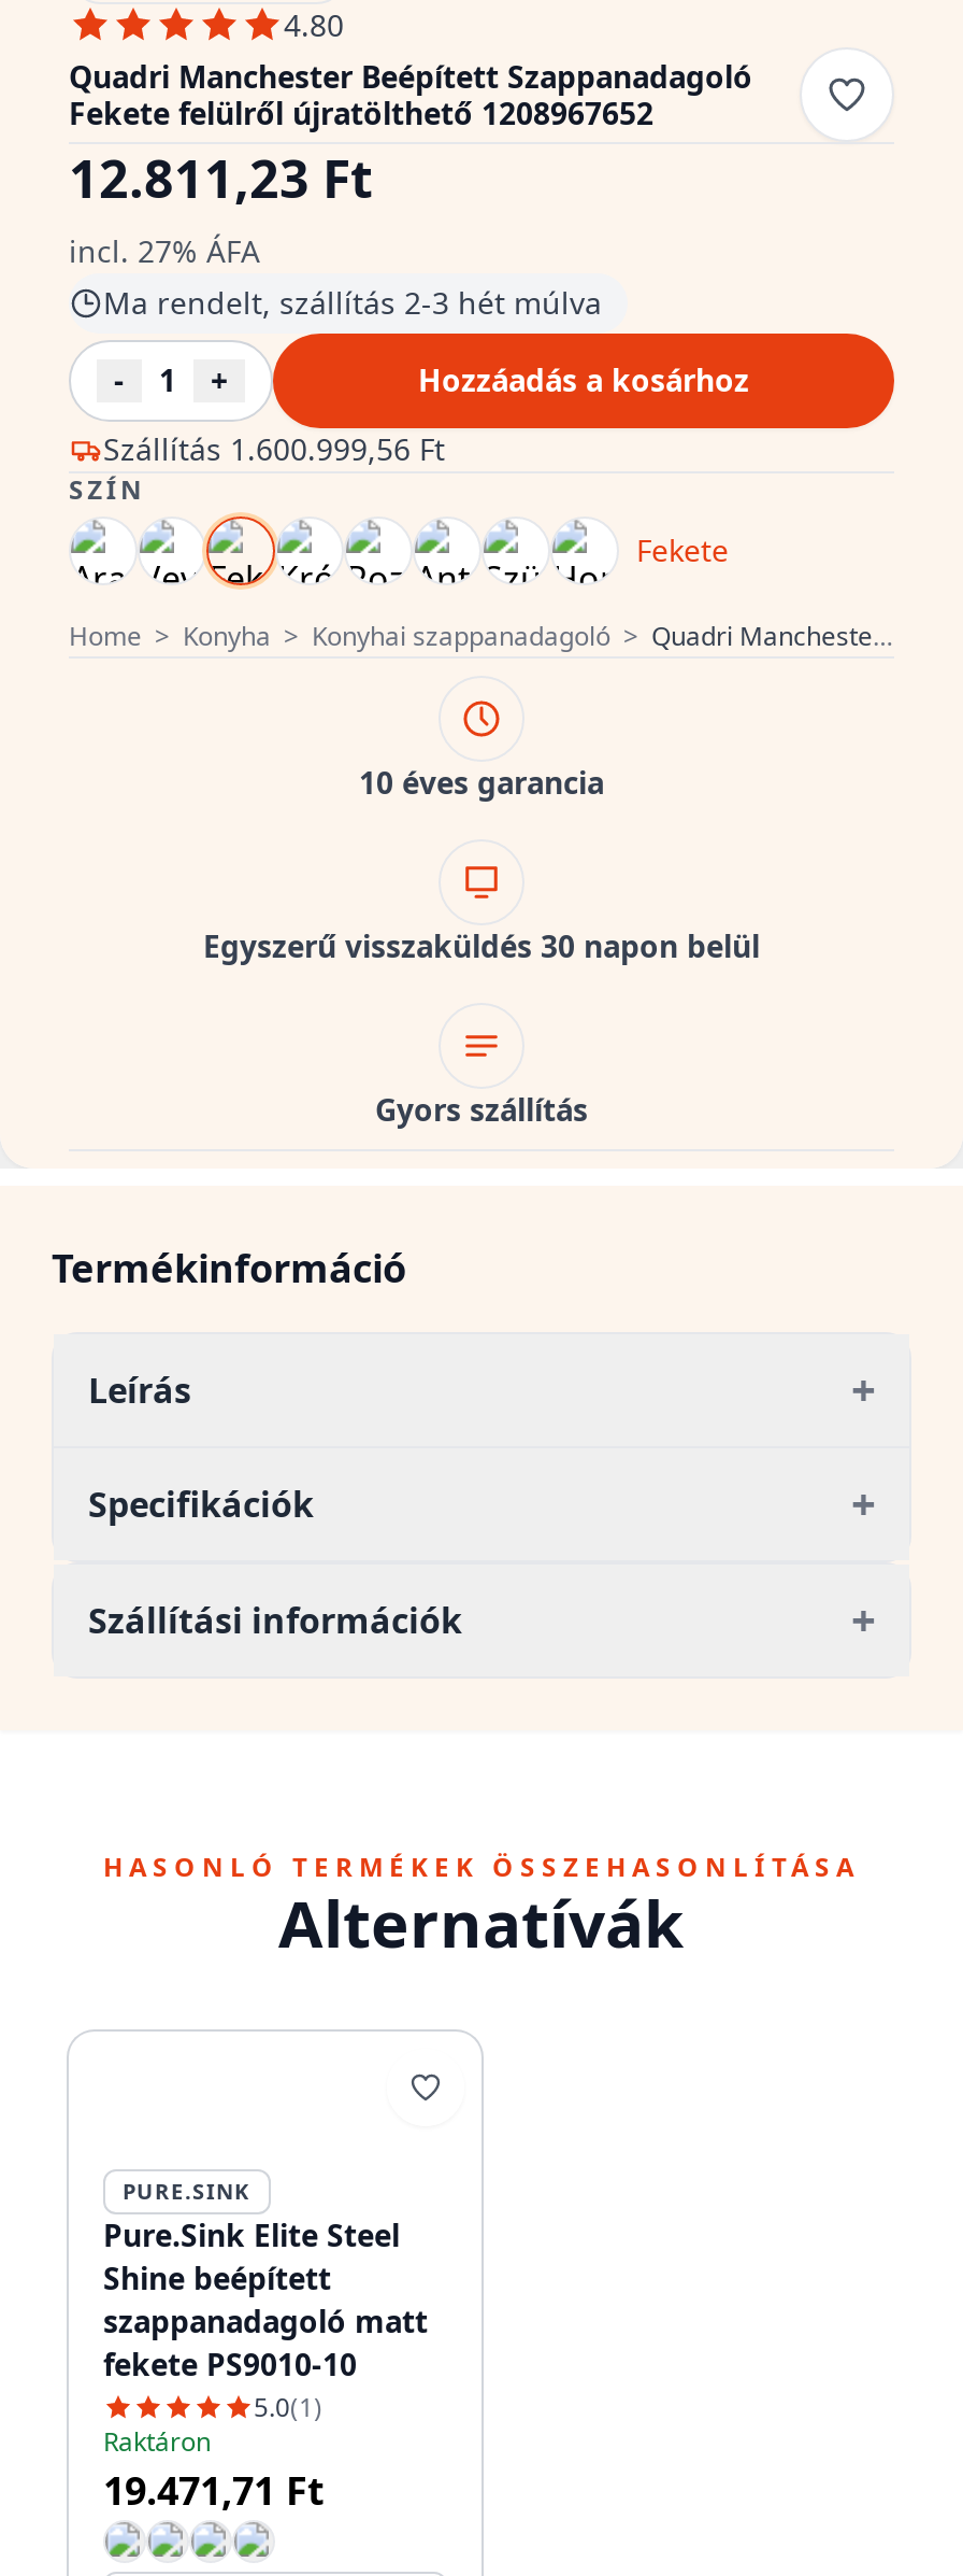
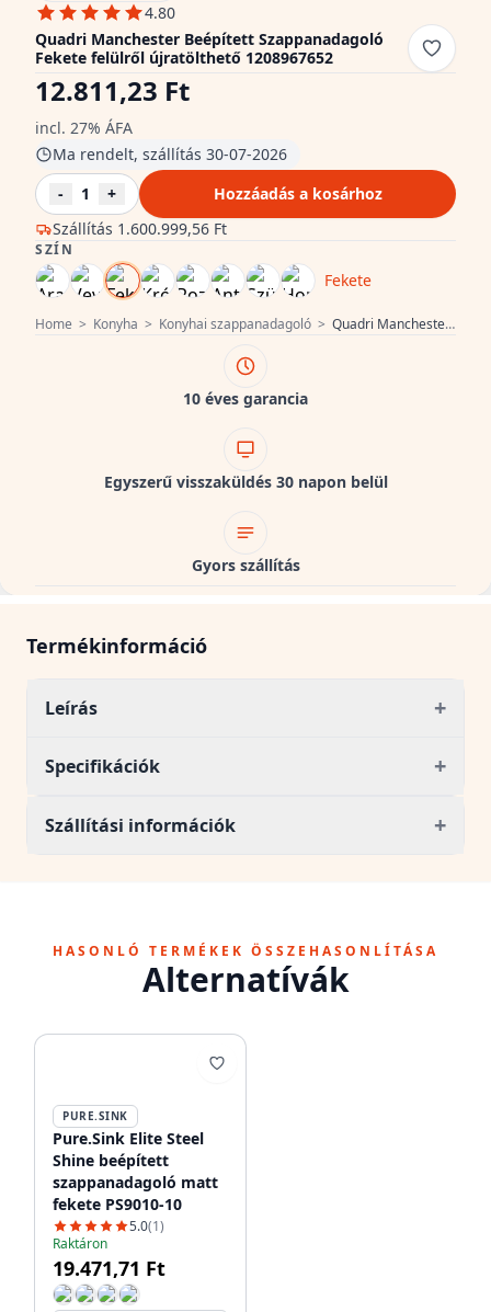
- Ma rendelt, szállítás 2-3 hét múlva
+ Ma rendelt, szállítás 30-07-2026
